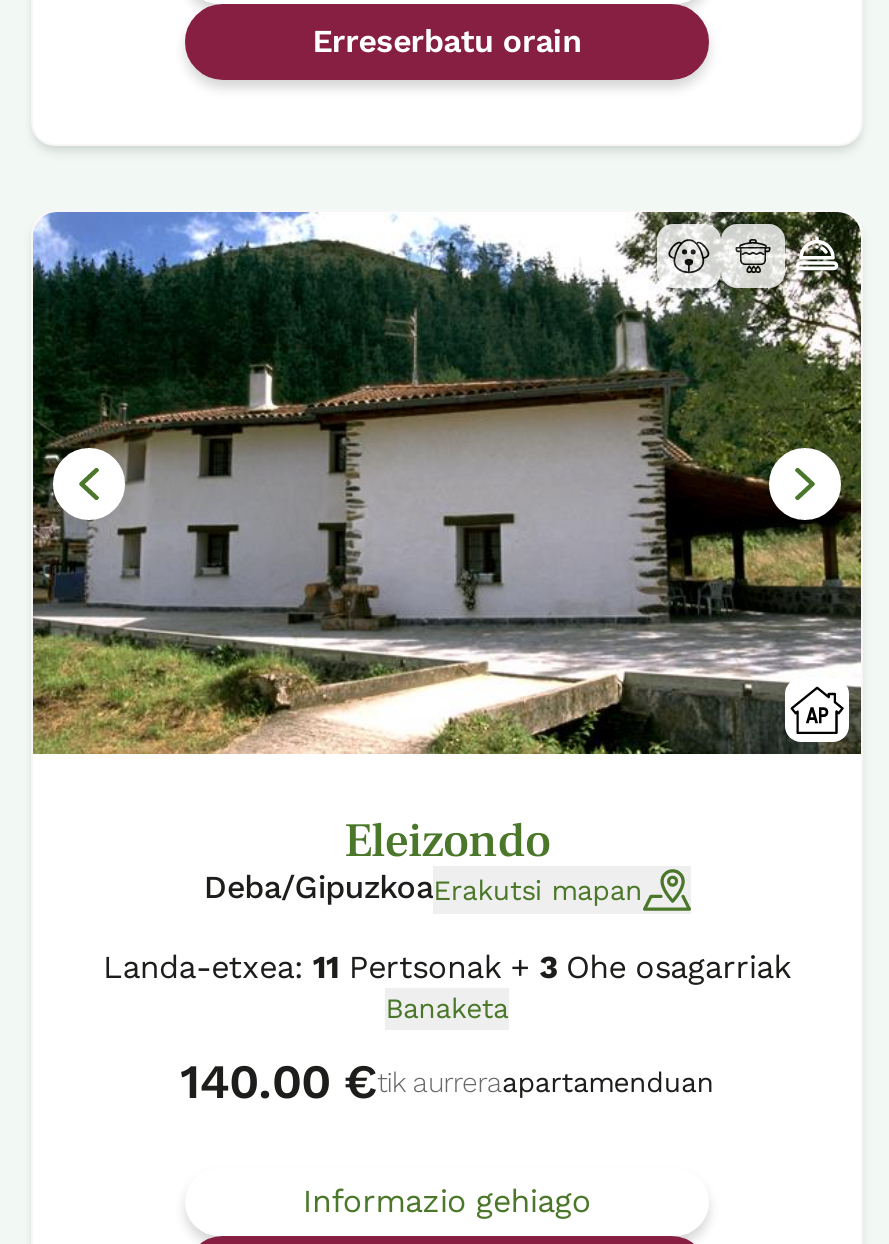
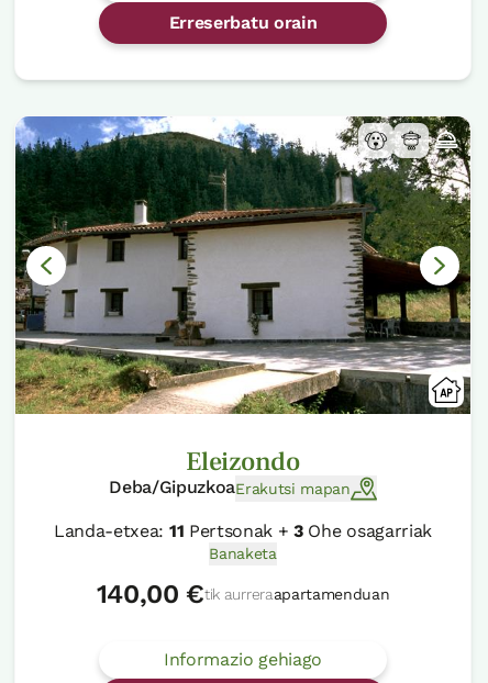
- 140.00 €tik aurreraapartamenduan
+ 140,00 €tik aurreraapartamenduan
